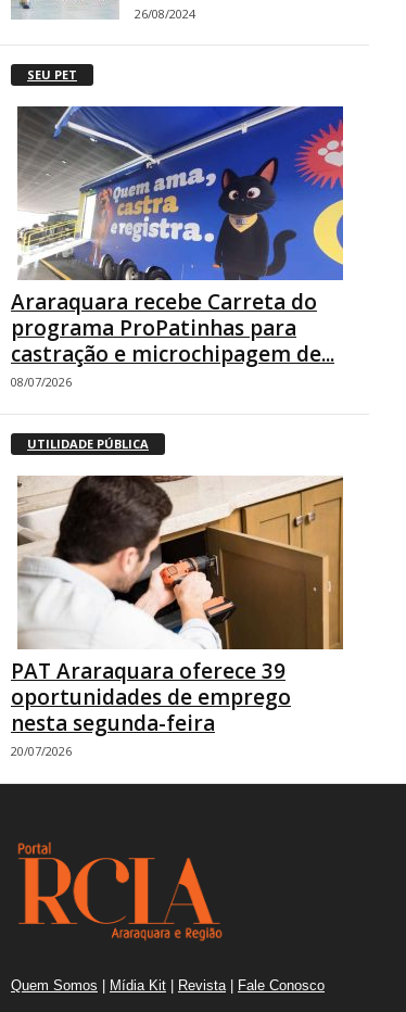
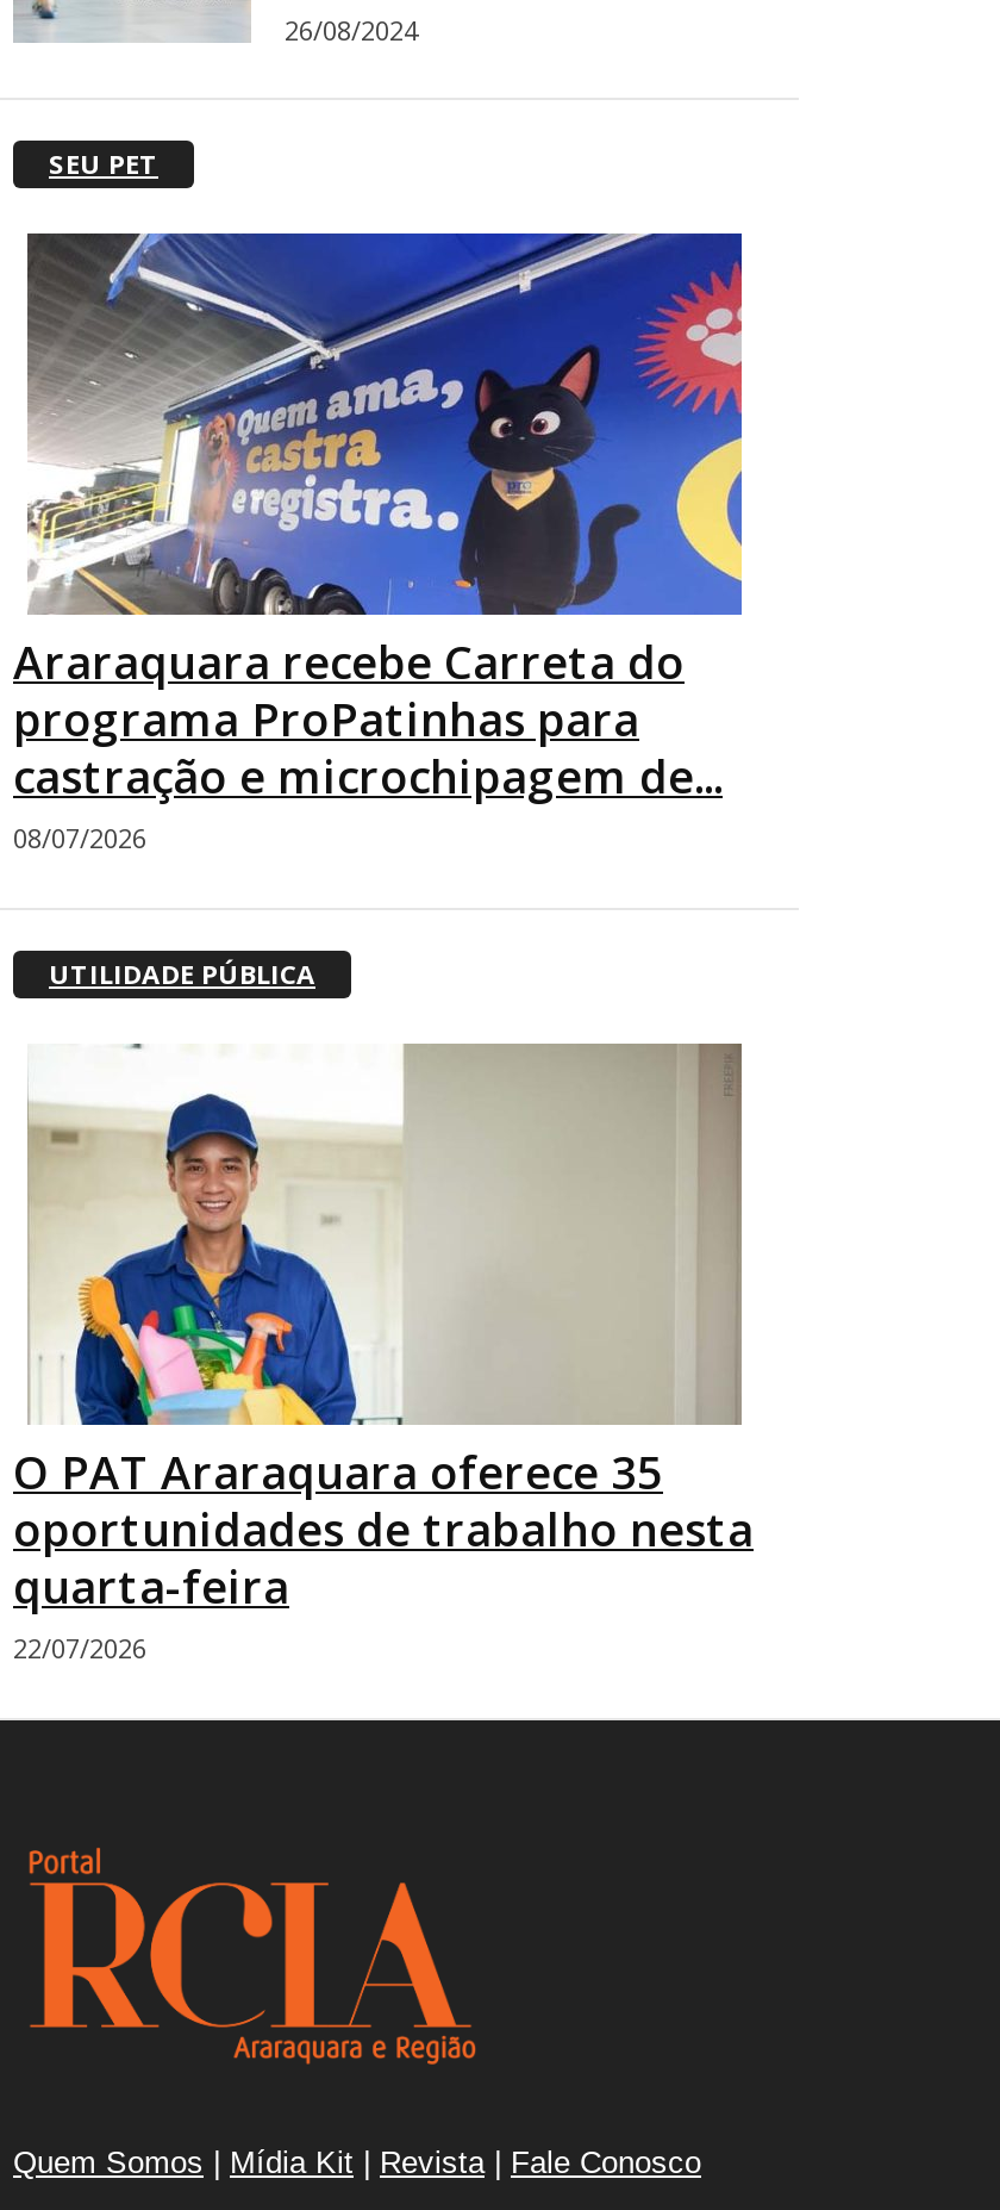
- [image]
- PAT Araraquara oferece 39
- oportunidades de emprego
- nesta segunda-feira
- 20/07/2026
+ [image]
+ O PAT Araraquara oferece 35
+ oportunidades de trabalho nesta
+ quarta-feira
+ 22/07/2026
